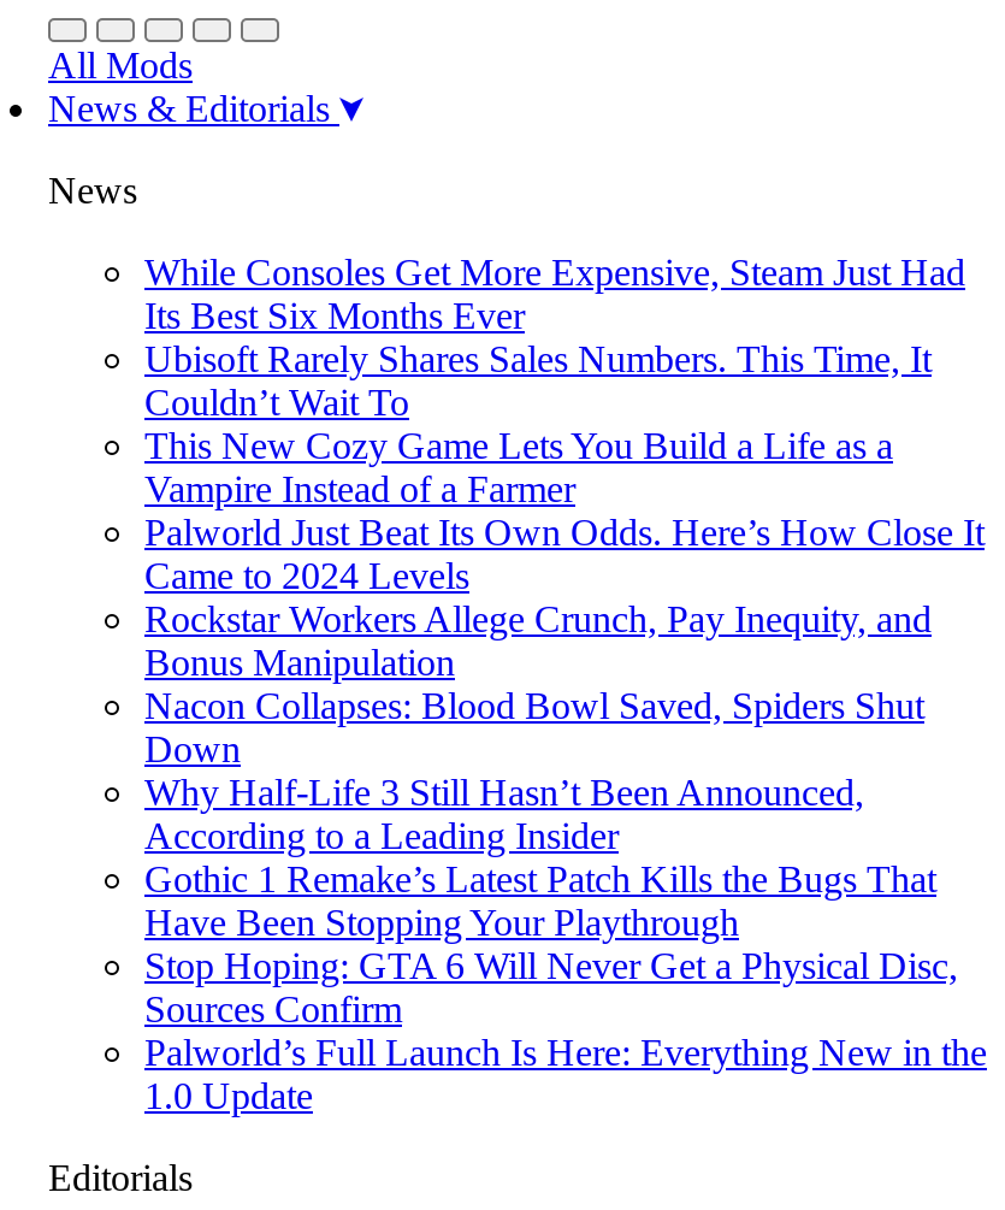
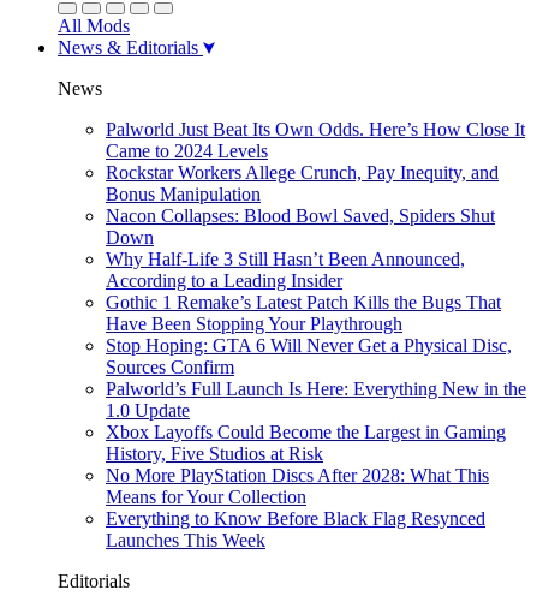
- While Consoles Get More Expensive, Steam Just Had
- Its Best Six Months Ever
- Ubisoft Rarely Shares Sales Numbers. This Time, It
- Couldn’t Wait To
- This New Cozy Game Lets You Build a Life as a
- Vampire Instead of a Farmer

moved up: Palworld Just Beat Its Own Odds. Here’s How Close It | Came to 2024 Levels | Rockstar Workers Allege Crunch, Pay Inequity, and | ... | Palworld’s Full Launch Is Here: Everything New in the | 1.0 Update

+ Xbox Layoffs Could Become the Largest in Gaming
+ History, Five Studios at Risk
+ No More PlayStation Discs After 2028: What This
+ Means for Your Collection
+ Everything to Know Before Black Flag Resynced
+ Launches This Week
